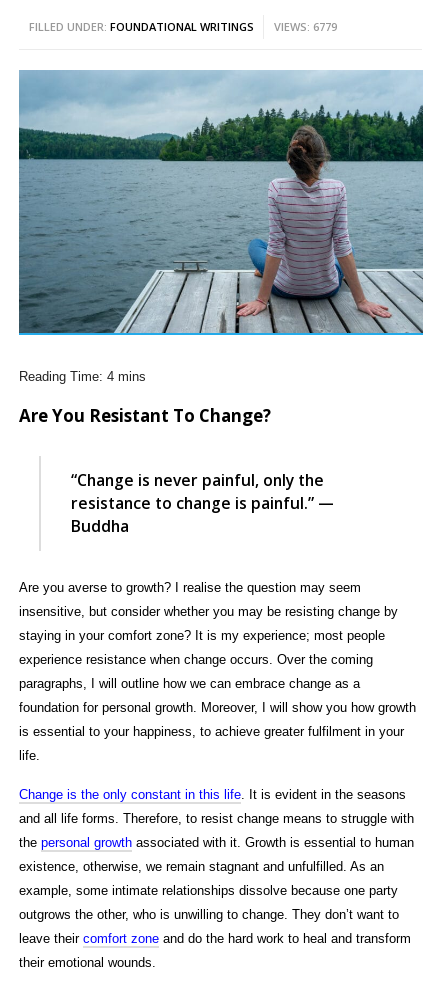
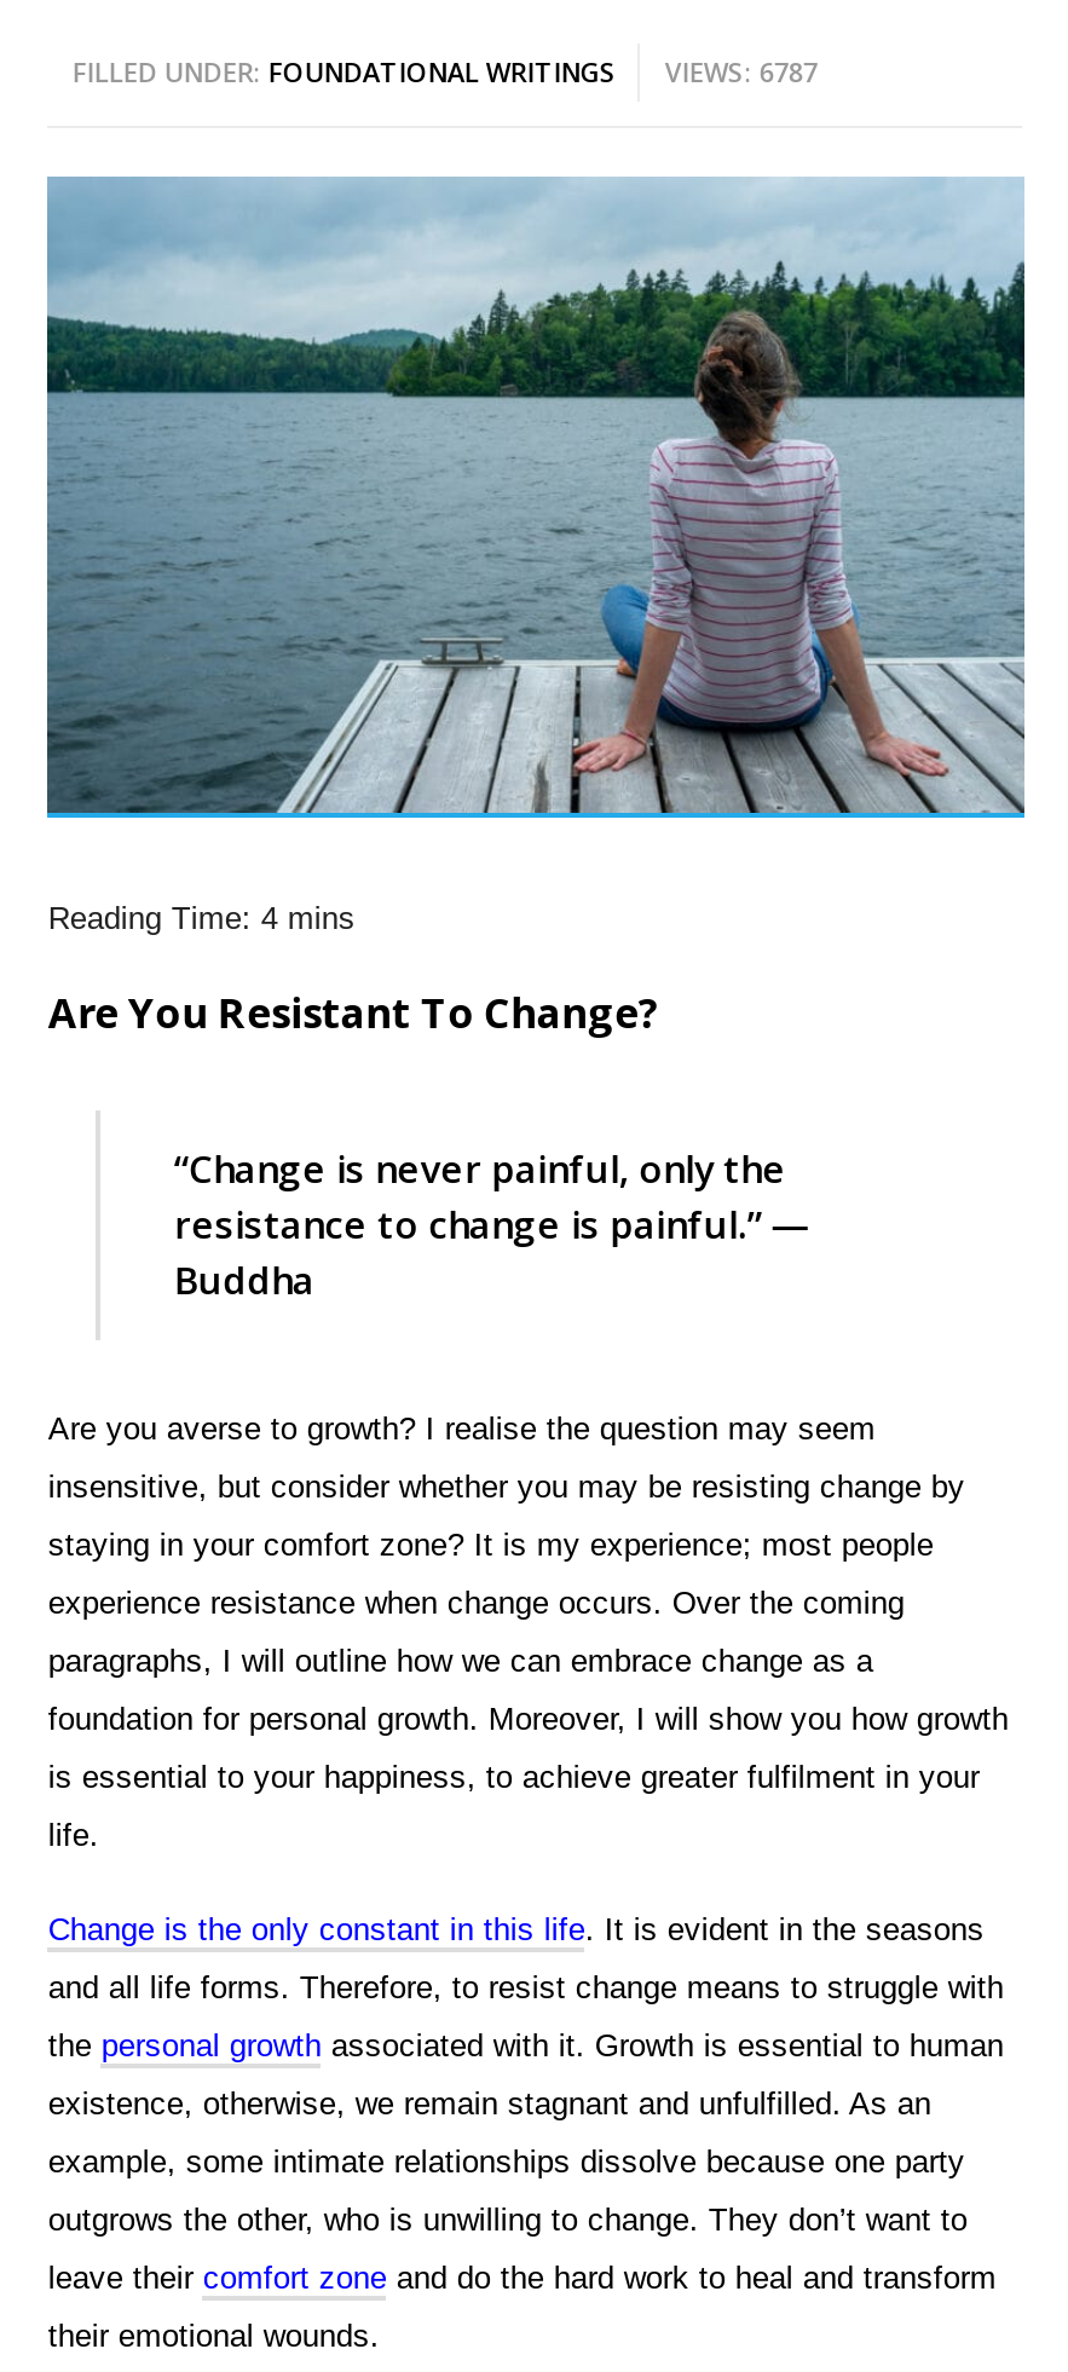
- FILLED UNDER: FOUNDATIONAL WRITINGS VIEWS: 6779
+ FILLED UNDER: FOUNDATIONAL WRITINGS VIEWS: 6787
